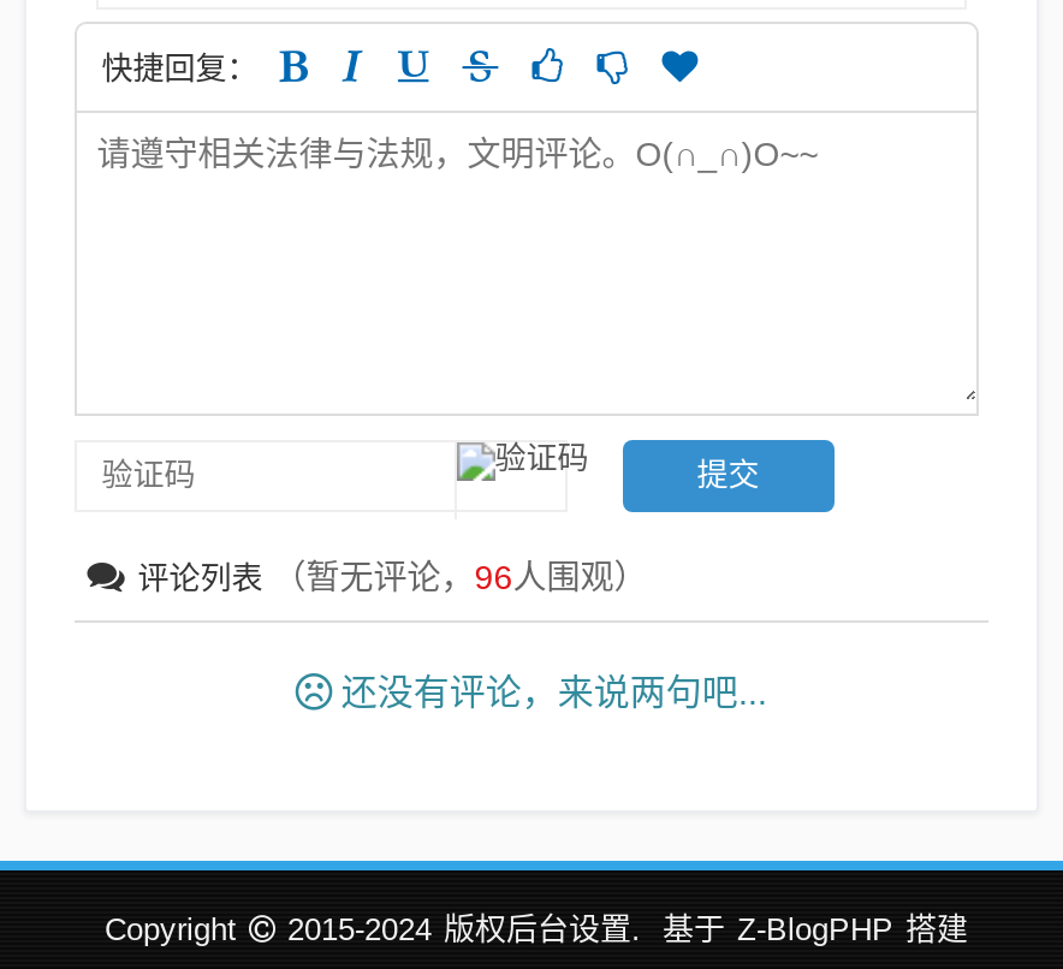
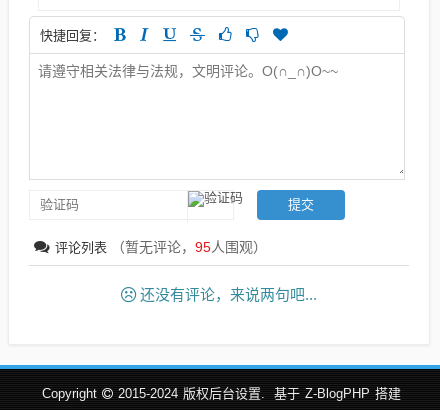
- 评论列表（暂无评论，96人围观）
+ 评论列表（暂无评论，95人围观）
